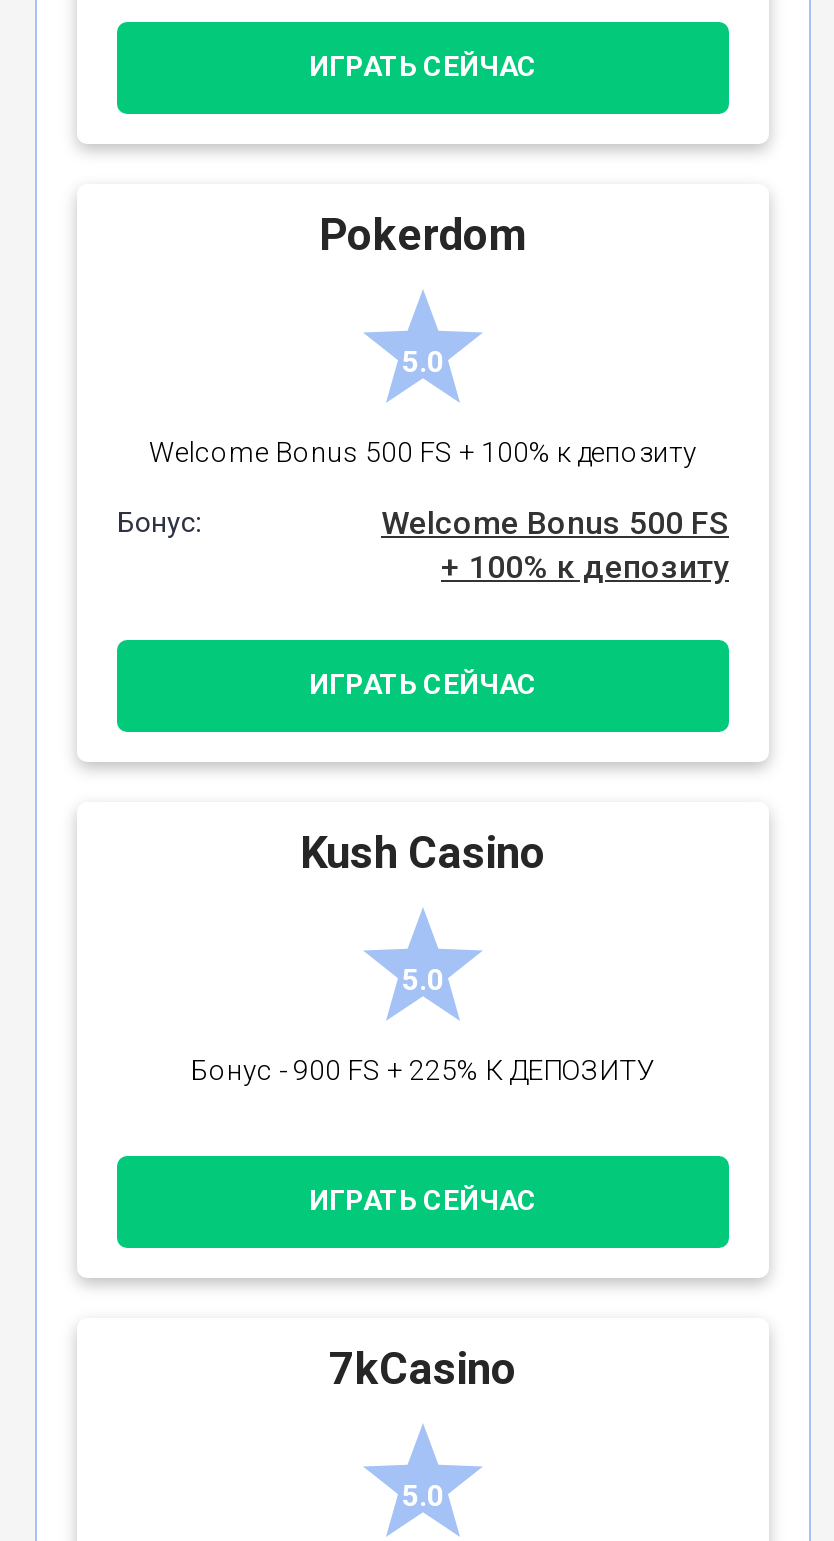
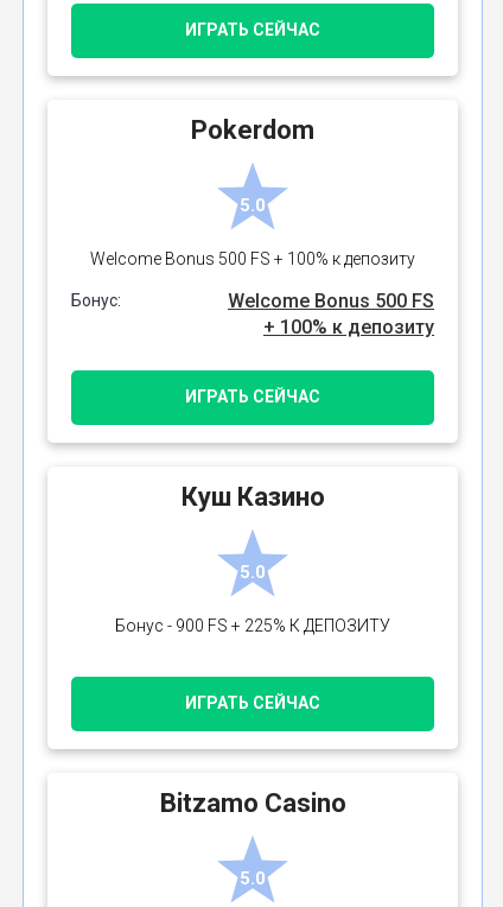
- Kush Casino
+ Куш Казино

- 7kCasino
+ Bitzamo Casino
